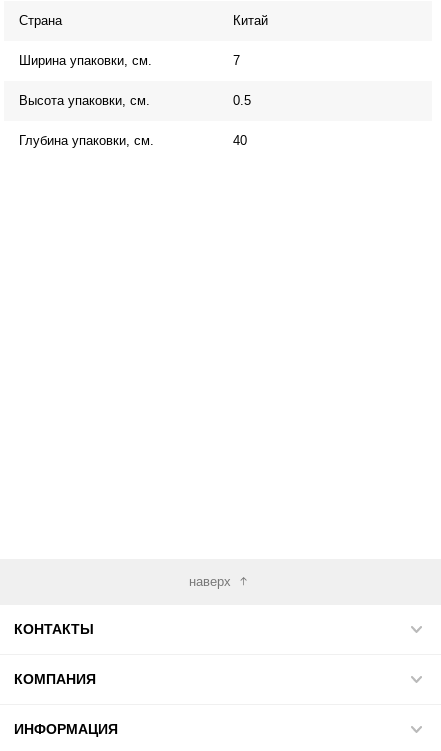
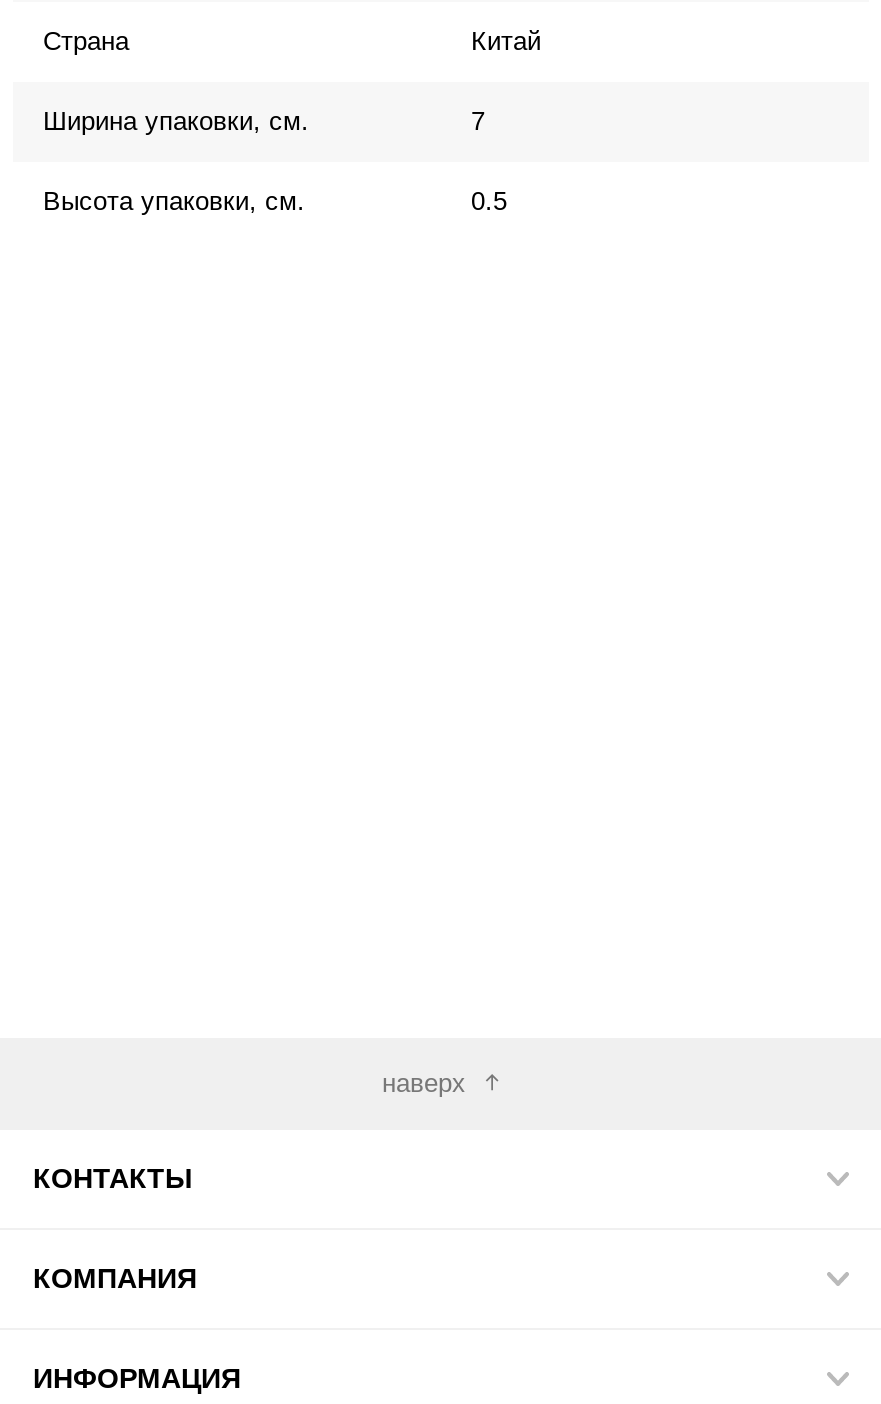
- Глубина упаковки, см.
- 40
